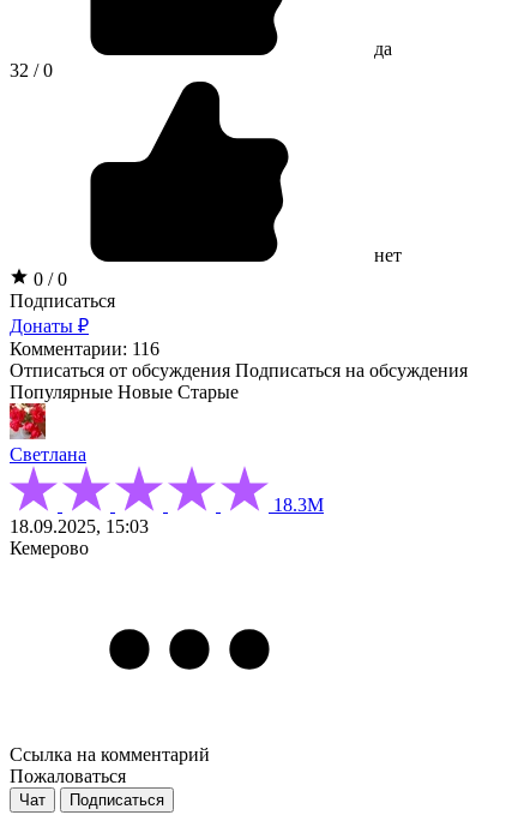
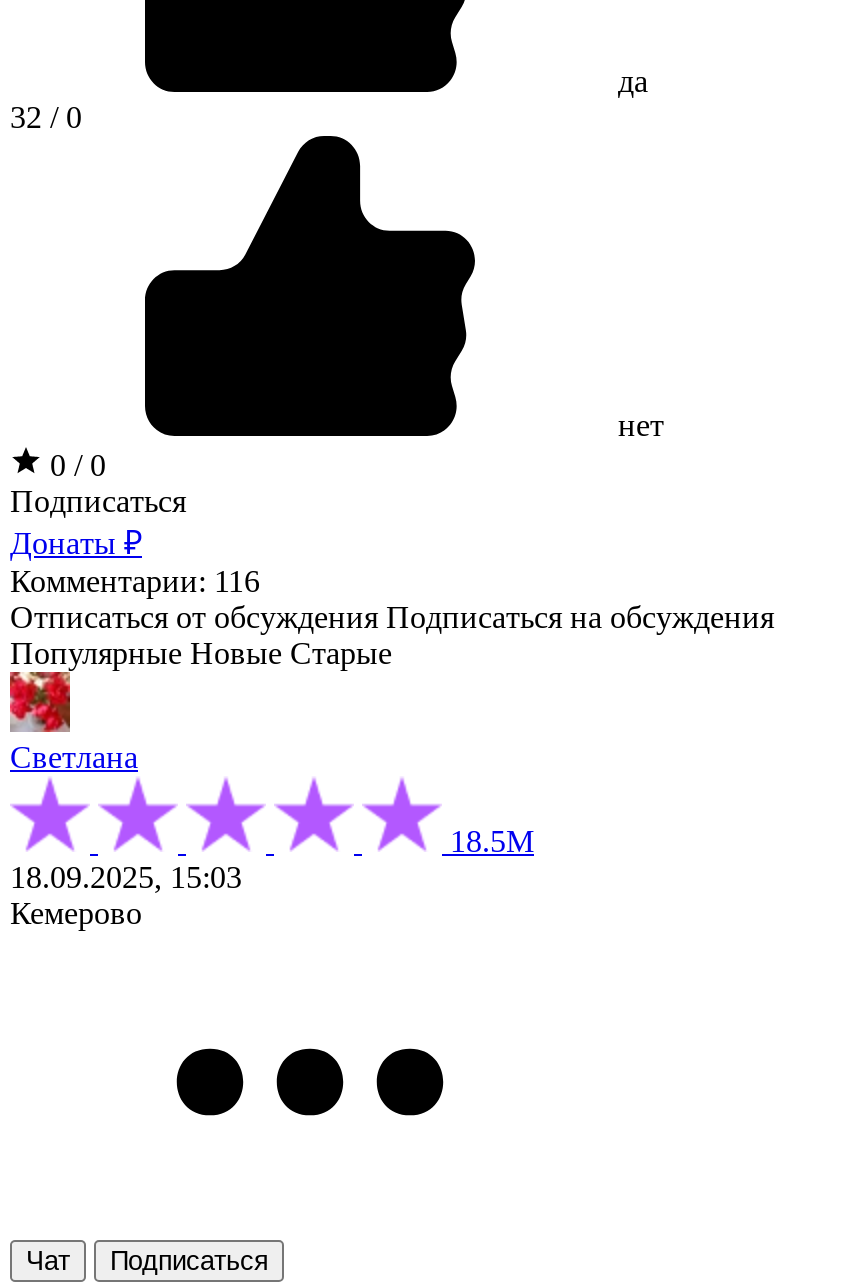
- 18.3М
+ 18.5М

- Ссылка на комментарий
- Пожаловаться
